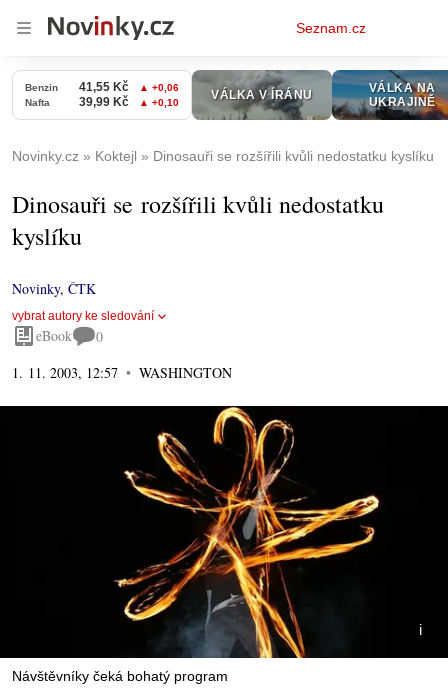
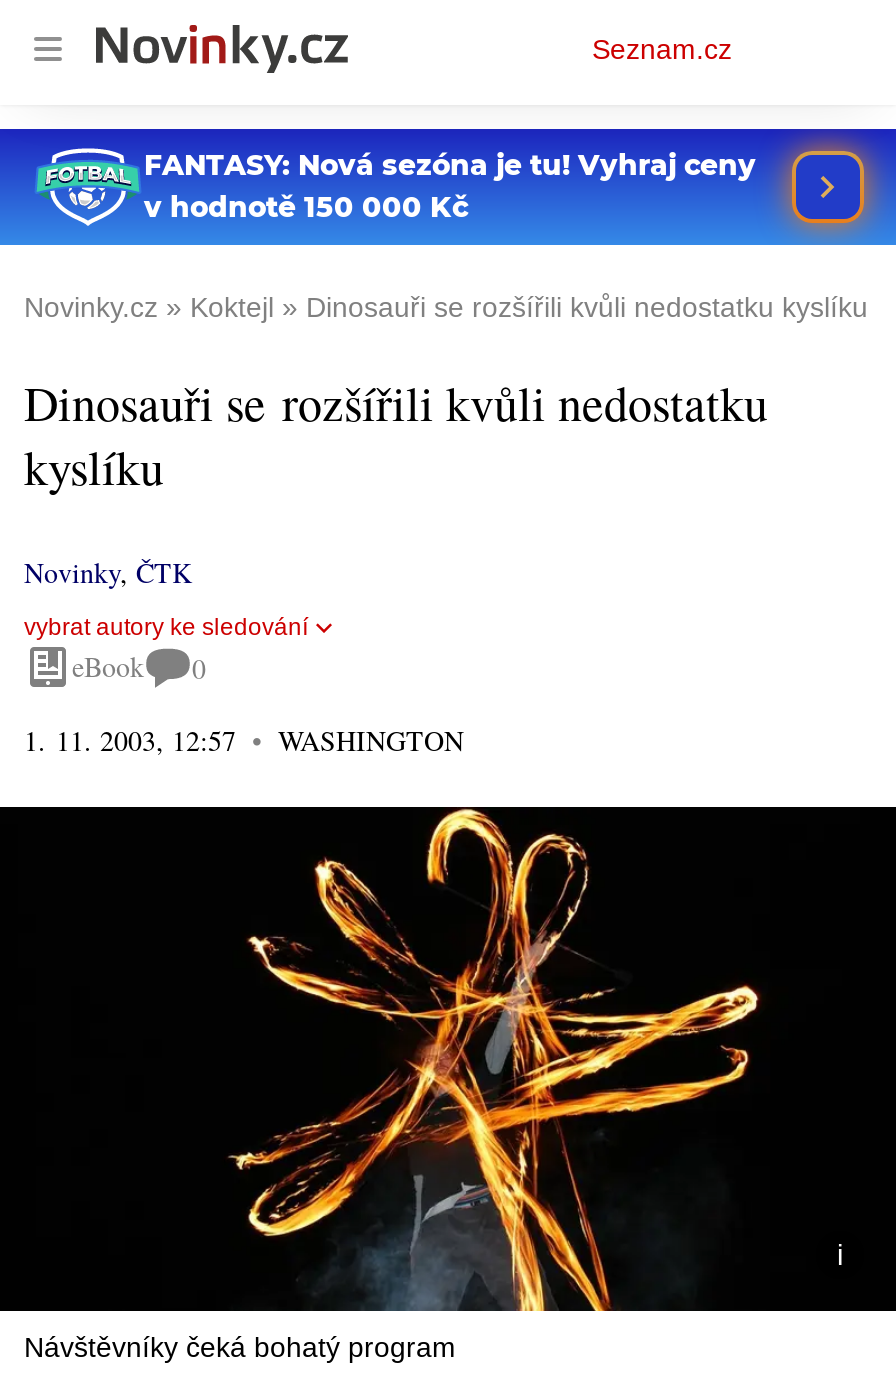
- [image]
+ [image]
